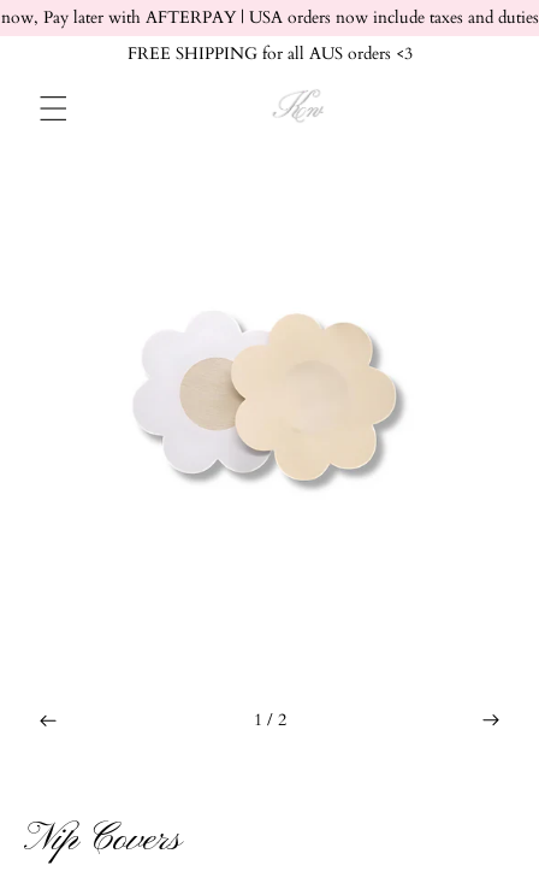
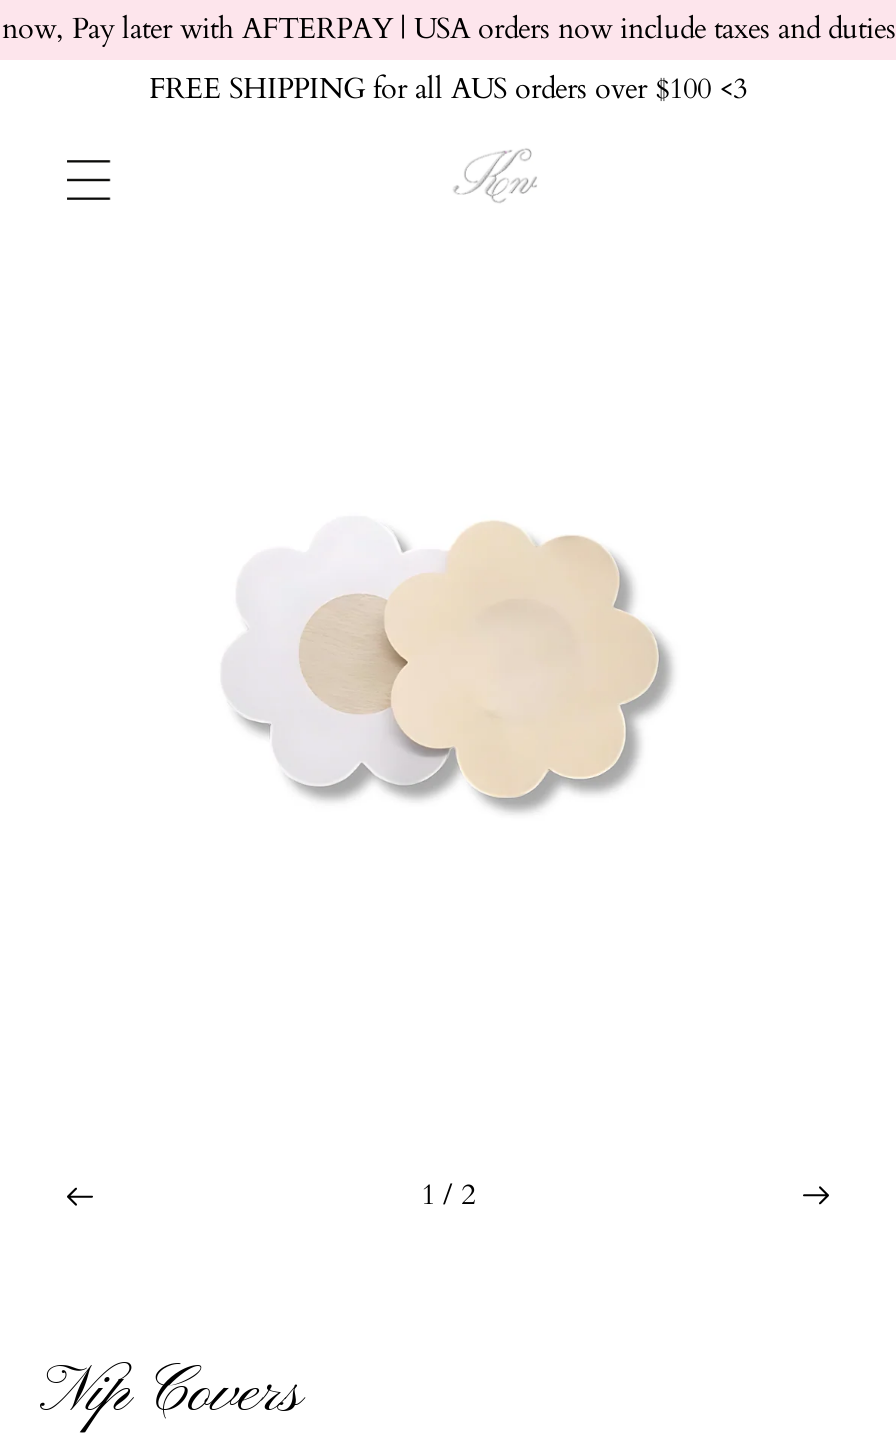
- FREE SHIPPING for all AUS orders <3
+ FREE SHIPPING for all AUS orders over $100 <3
